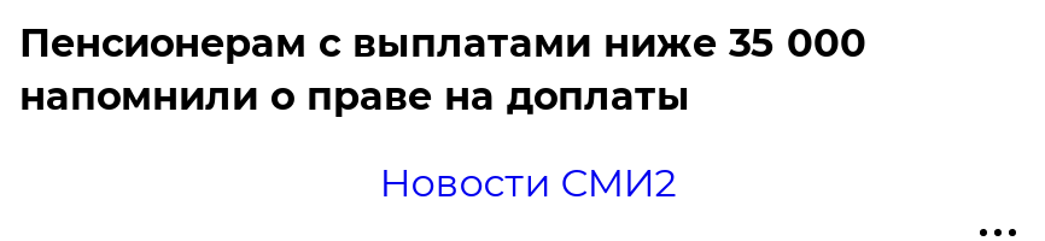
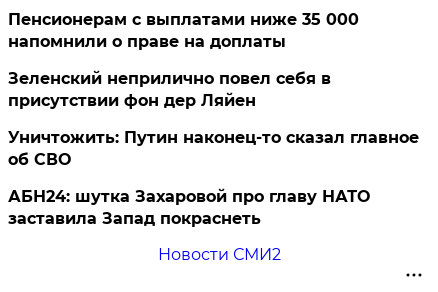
+ Зеленский неприлично повел cебя в
+ присутствии фон дер Ляйен
+ Уничтожить: Путин наконец-то сказал главное
+ об СВО
+ АБН24: шутка Захаровой про главу НАТО
+ заставила Запад покраснеть
